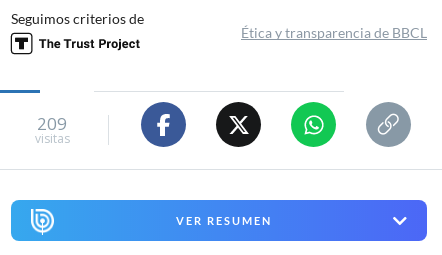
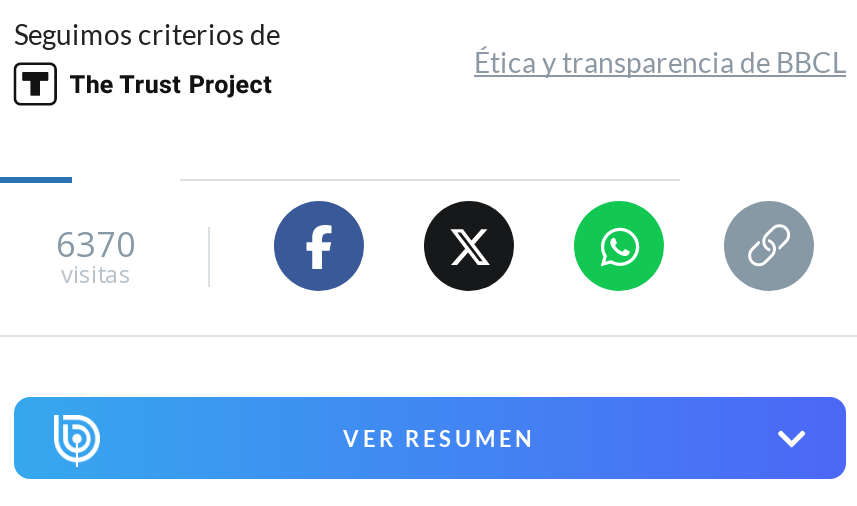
- 209
+ 6370
